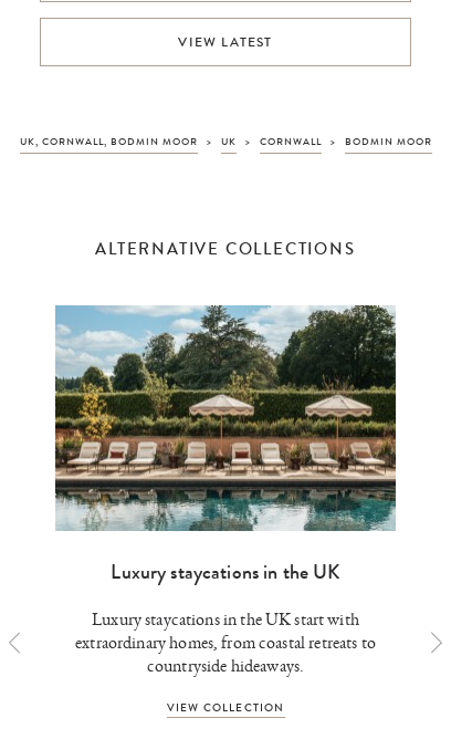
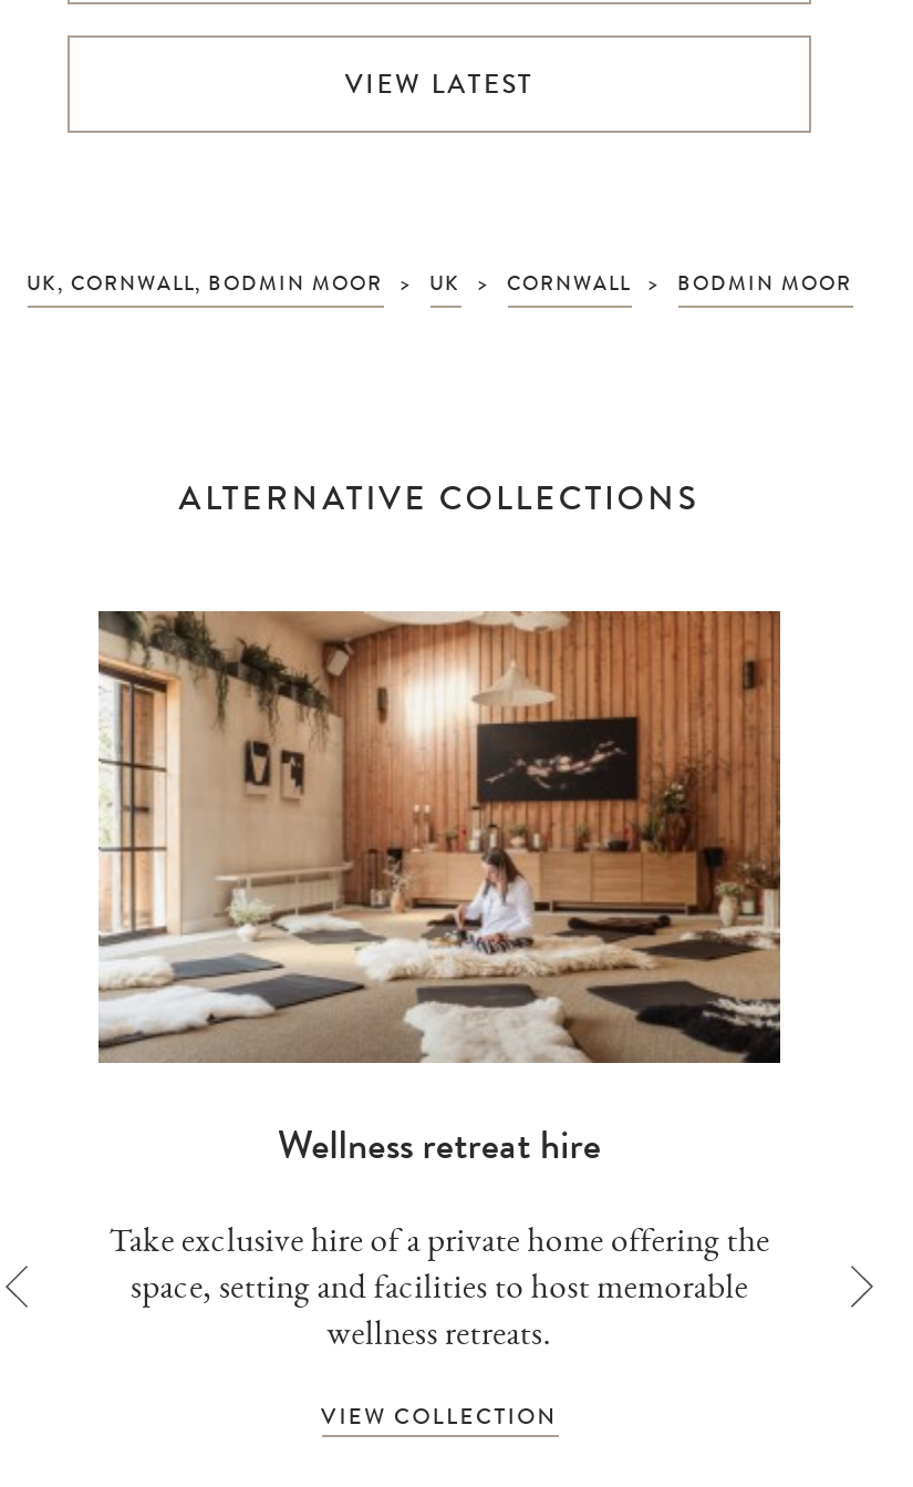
- [image]
- Luxury staycations in the UK
+ [image]
+ Wellness retreat hire

- Luxury staycations in the UK start with
- extraordinary homes, from coastal retreats to
- countryside hideaways.
+ Take exclusive hire of a private home offering the
+ space, setting and facilities to host memorable
+ wellness retreats.
